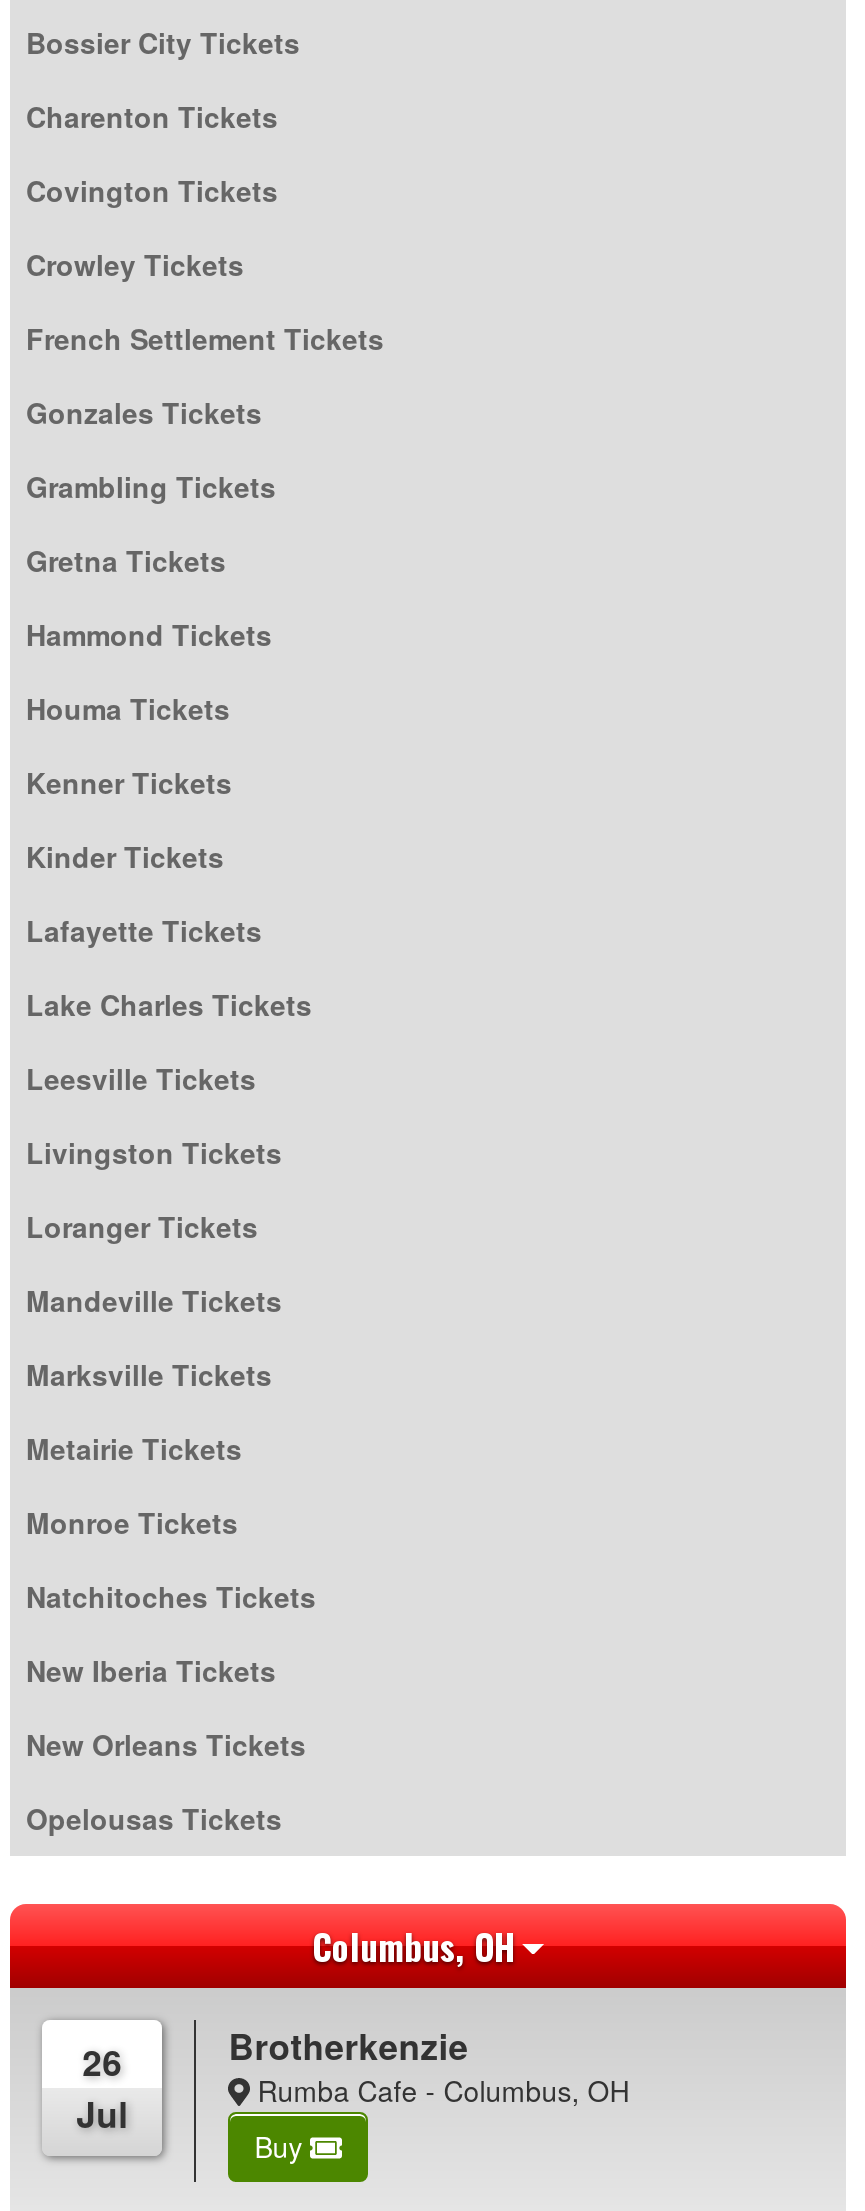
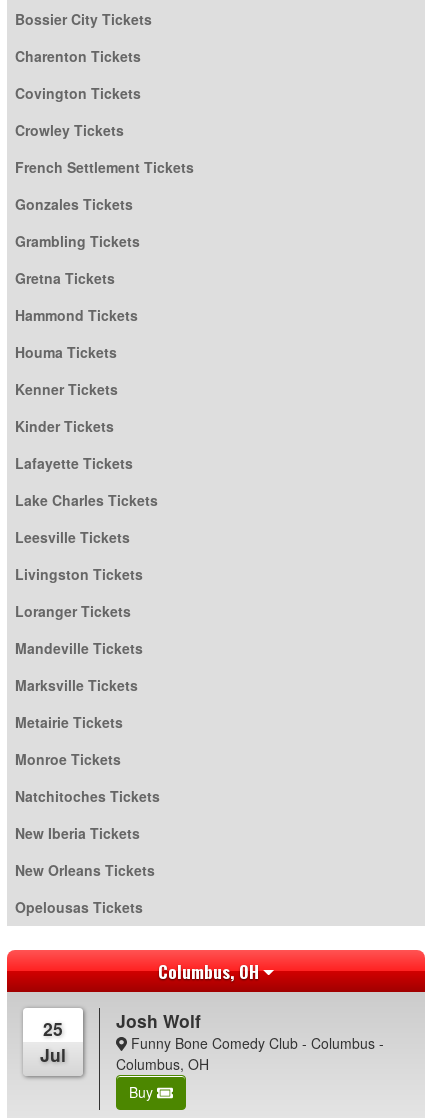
- Brotherkenzie
- Rumba Cafe - Columbus, OH
+ Josh Wolf
+ Funny Bone Comedy Club - Columbus -
+ Columbus, OH

- 26
+ 25
